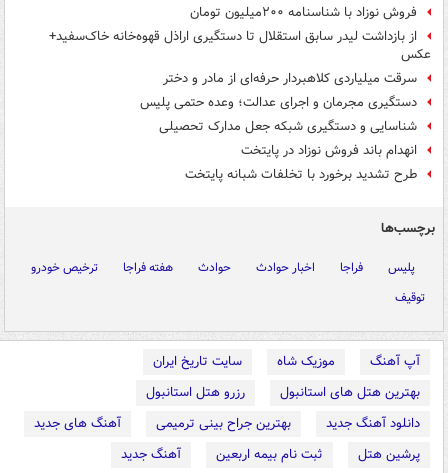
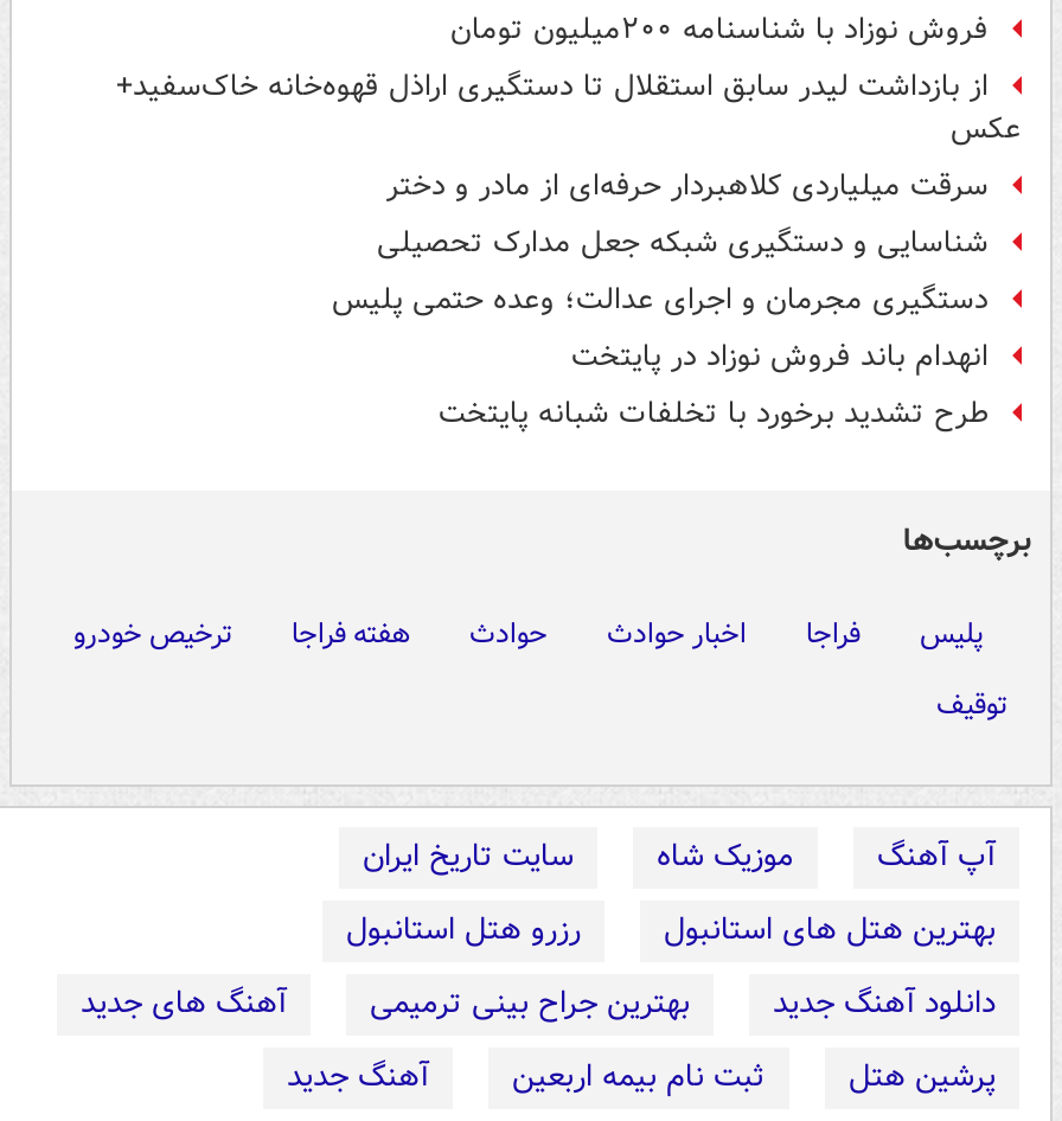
moved down: دستگیری مجرمان و اجرای عدالت؛ وعده حتمی پلیس

moved up: شناسایی و دستگیری شبکه جعل مدارک تحصیلی
